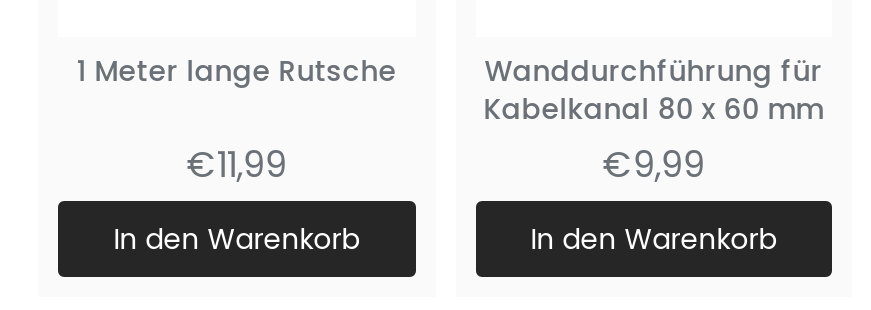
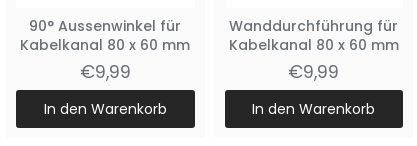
- 1 Meter lange Rutsche
- €11,99
+ 90° Aussenwinkel für
+ Kabelkanal 80 x 60 mm
+ €9,99
